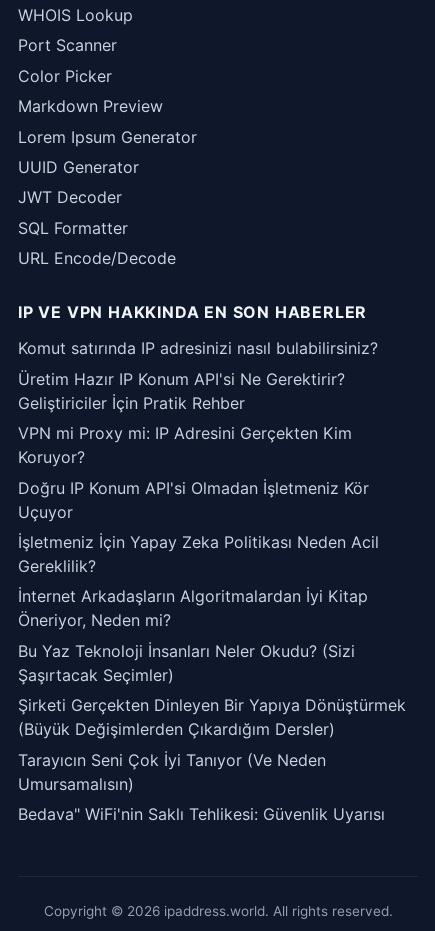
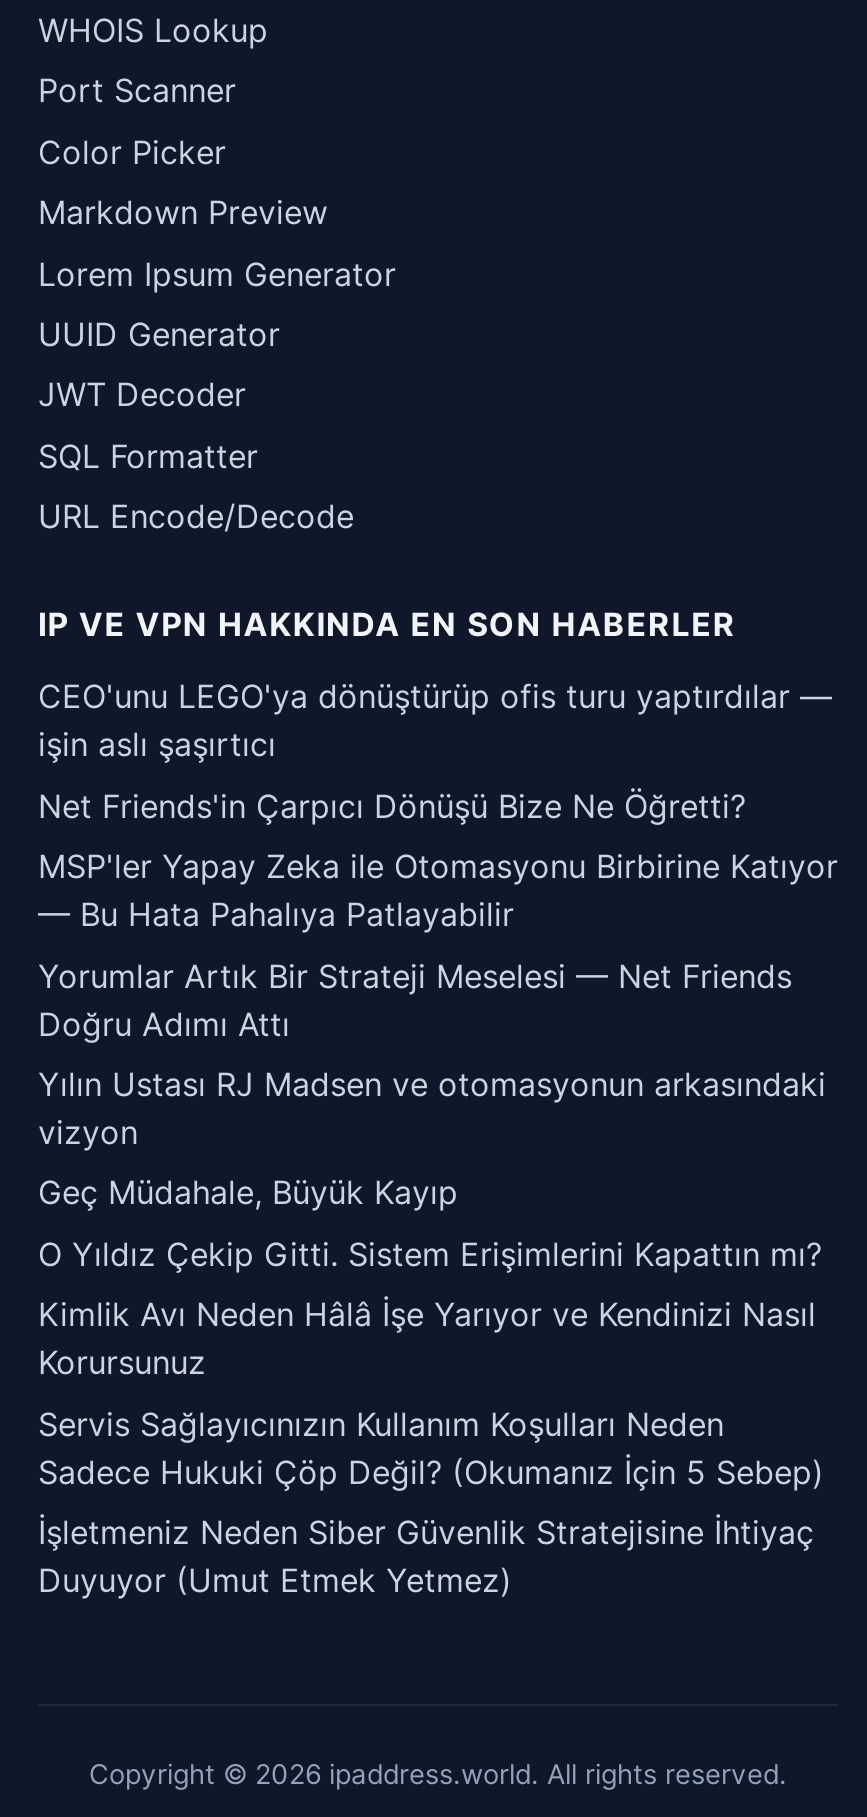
- Komut satırında IP adresinizi nasıl bulabilirsiniz?
+ CEO'unu LEGO'ya dönüştürüp ofis turu yaptırdılar —
+ işin aslı şaşırtıcı

- Üretim Hazır IP Konum API'si Ne Gerektirir?
- Geliştiriciler İçin Pratik Rehber
+ Net Friends'in Çarpıcı Dönüşü Bize Ne Öğretti?

- VPN mi Proxy mi: IP Adresini Gerçekten Kim
- Koruyor?
+ MSP'ler Yapay Zeka ile Otomasyonu Birbirine Katıyor
+ — Bu Hata Pahalıya Patlayabilir

- Doğru IP Konum API'si Olmadan İşletmeniz Kör
- Uçuyor
+ Yorumlar Artık Bir Strateji Meselesi — Net Friends
+ Doğru Adımı Attı

- İşletmeniz İçin Yapay Zeka Politikası Neden Acil
- Gereklilik?
+ Yılın Ustası RJ Madsen ve otomasyonun arkasındaki
+ vizyon

- İnternet Arkadaşların Algoritmalardan İyi Kitap
- Öneriyor, Neden mi?
+ Geç Müdahale, Büyük Kayıp

- Bu Yaz Teknoloji İnsanları Neler Okudu? (Sizi
- Şaşırtacak Seçimler)
+ O Yıldız Çekip Gitti. Sistem Erişimlerini Kapattın mı?

- Şirketi Gerçekten Dinleyen Bir Yapıya Dönüştürmek
- (Büyük Değişimlerden Çıkardığım Dersler)
+ Kimlik Avı Neden Hâlâ İşe Yarıyor ve Kendinizi Nasıl
+ Korursunuz

- Tarayıcın Seni Çok İyi Tanıyor (Ve Neden
- Umursamalısın)
+ Servis Sağlayıcınızın Kullanım Koşulları Neden
+ Sadece Hukuki Çöp Değil? (Okumanız İçin 5 Sebep)

- Bedava" WiFi'nin Saklı Tehlikesi: Güvenlik Uyarısı
+ İşletmeniz Neden Siber Güvenlik Stratejisine İhtiyaç
+ Duyuyor (Umut Etmek Yetmez)
